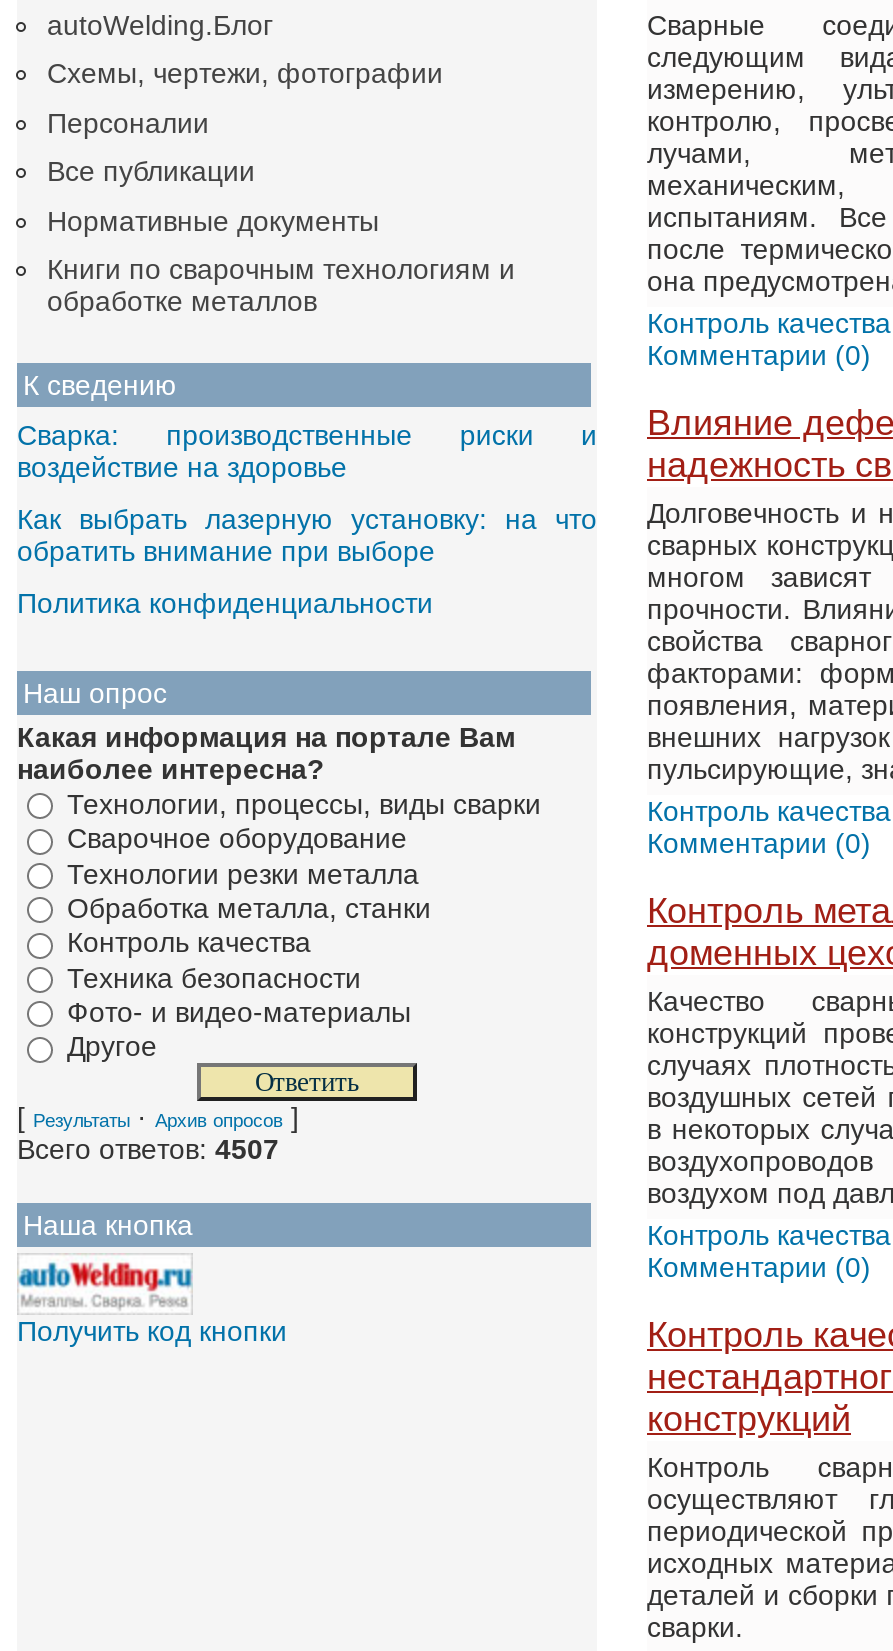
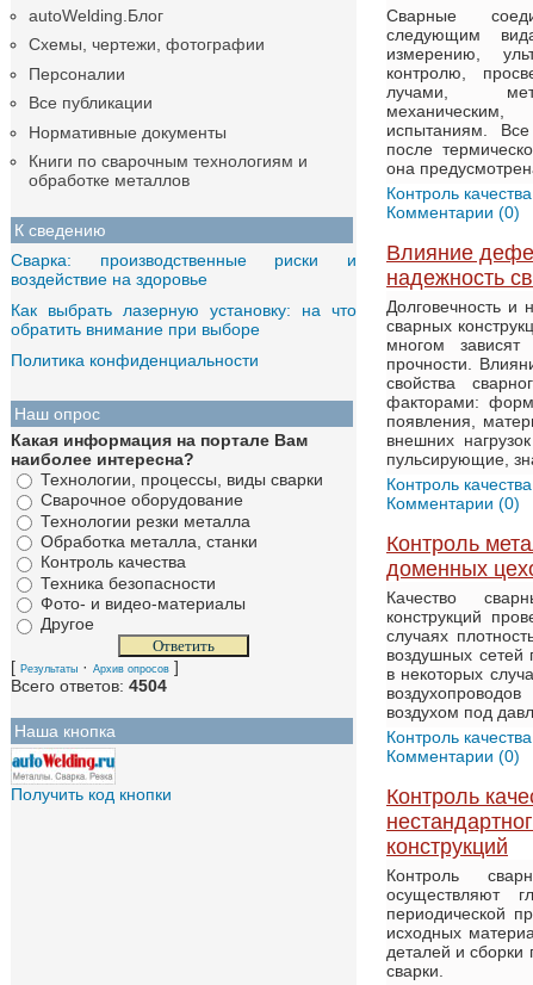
- Всего ответов: 4507
+ Всего ответов: 4504
